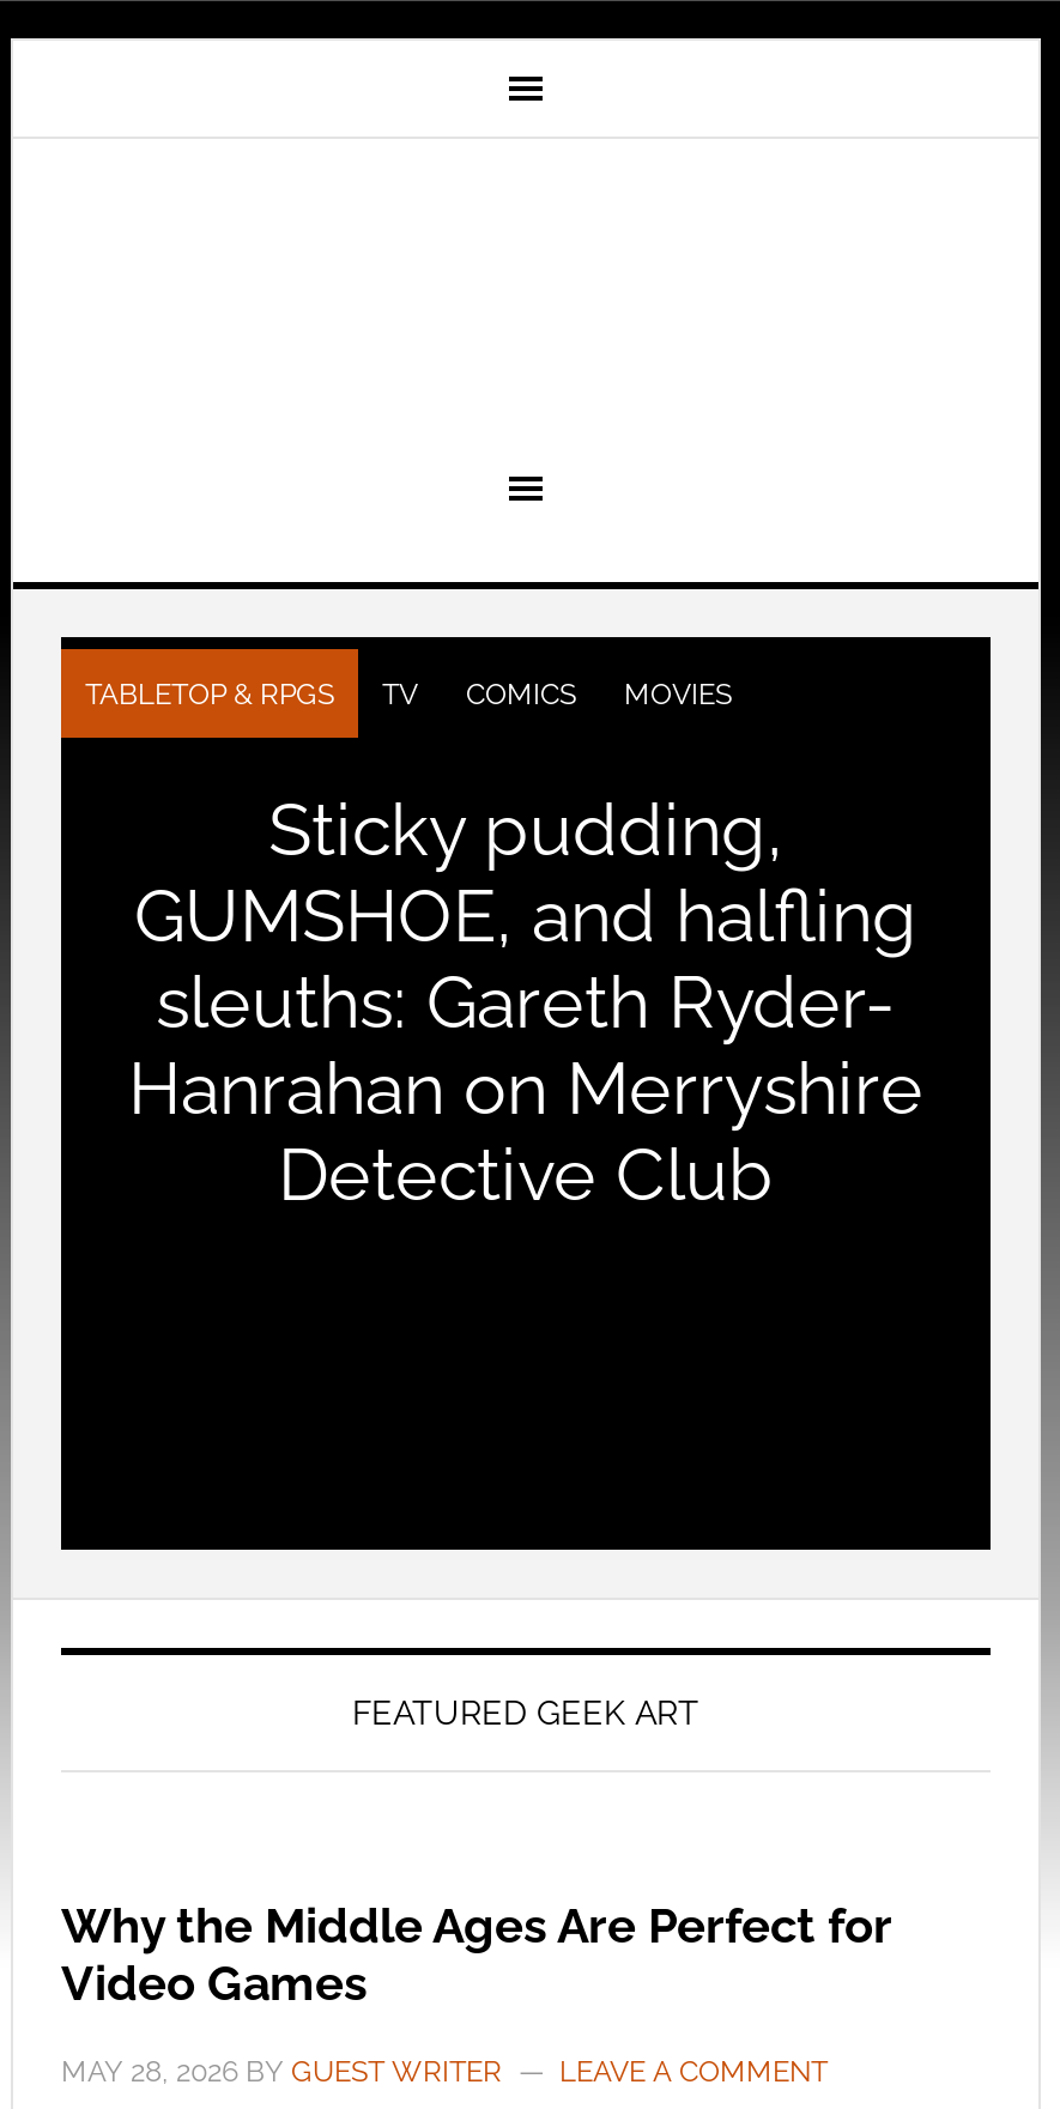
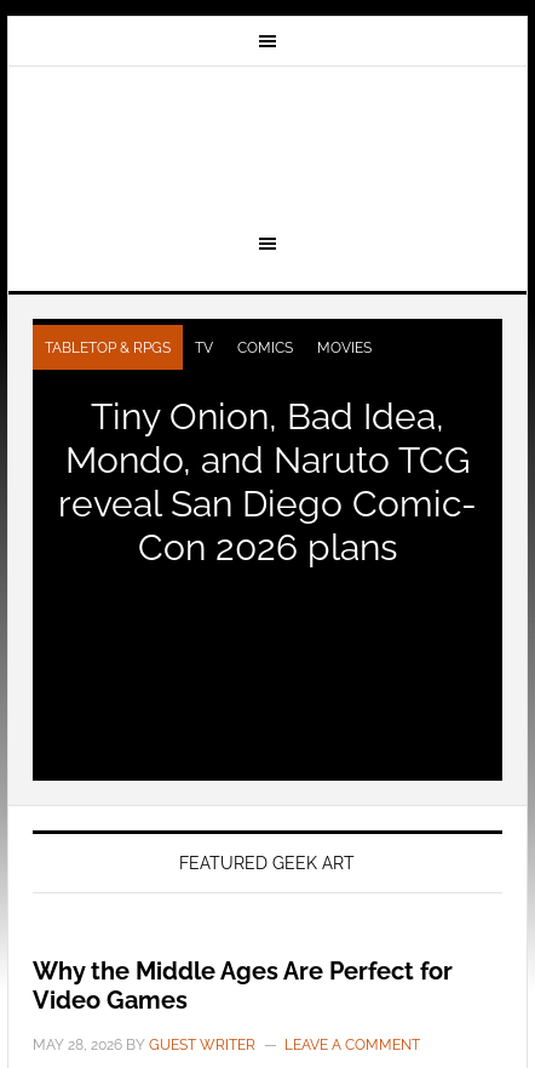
- Sticky pudding,
- GUMSHOE, and halfling
- sleuths: Gareth Ryder-
- Hanrahan on Merryshire
- Detective Club
+ Tiny Onion, Bad Idea,
+ Mondo, and Naruto TCG
+ reveal San Diego Comic-
+ Con 2026 plans
